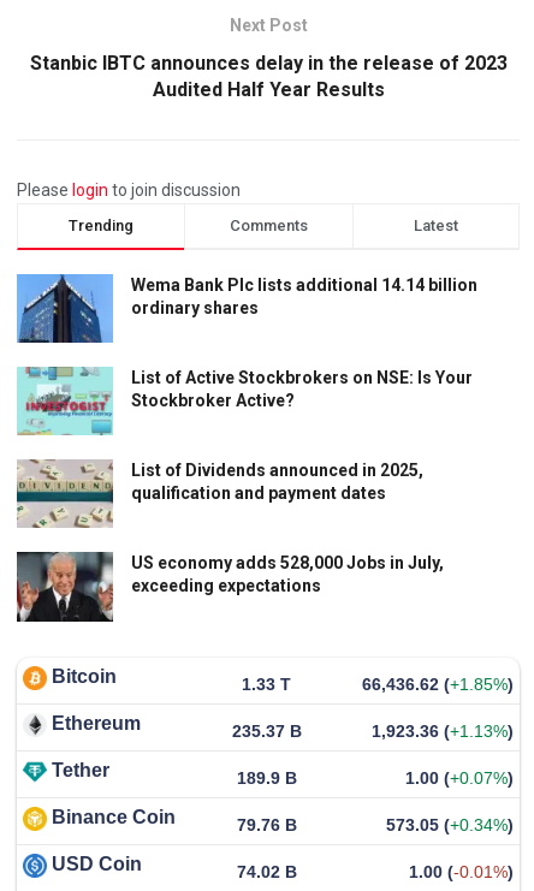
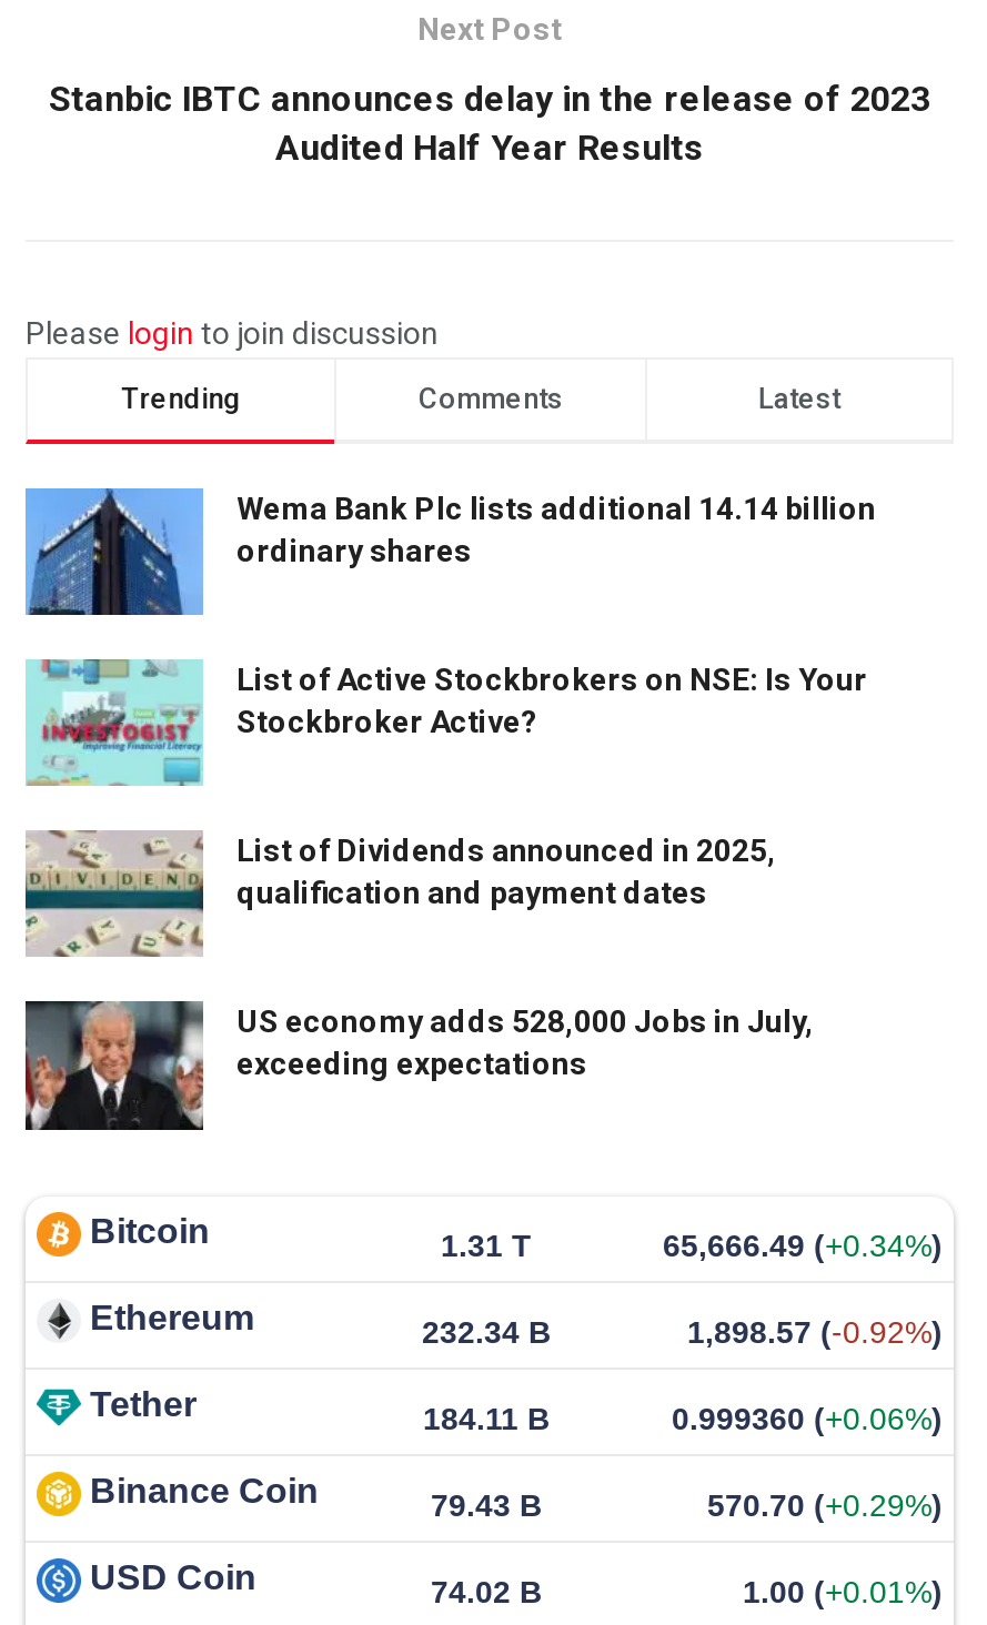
- 1.33 T
+ 1.31 T

- 66,436.62 (+1.85%)
+ 65,666.49 (+0.34%)

- 235.37 B
+ 232.34 B

- 1,923.36 (+1.13%)
+ 1,898.57 (-0.92%)

- 189.9 B
+ 184.11 B

- 1.00 (+0.07%)
+ 0.999360 (+0.06%)

- 79.76 B
+ 79.43 B

- 573.05 (+0.34%)
+ 570.70 (+0.29%)

- 1.00 (-0.01%)
+ 1.00 (+0.01%)
